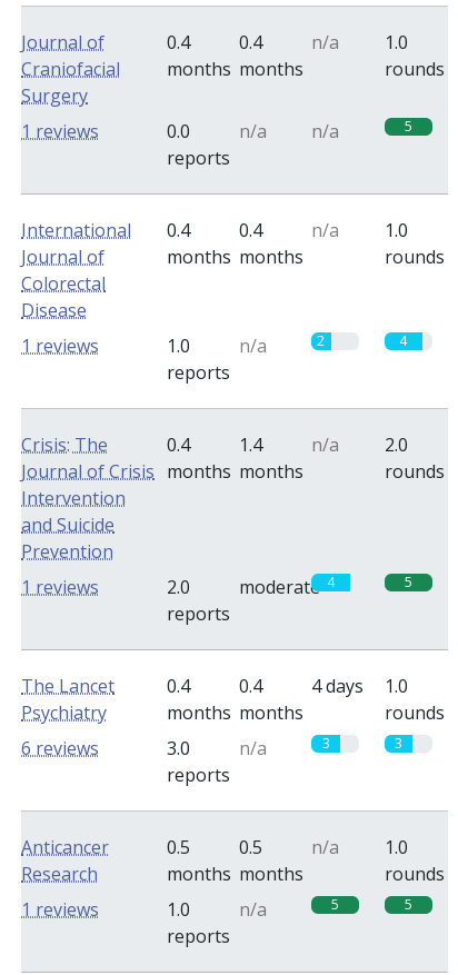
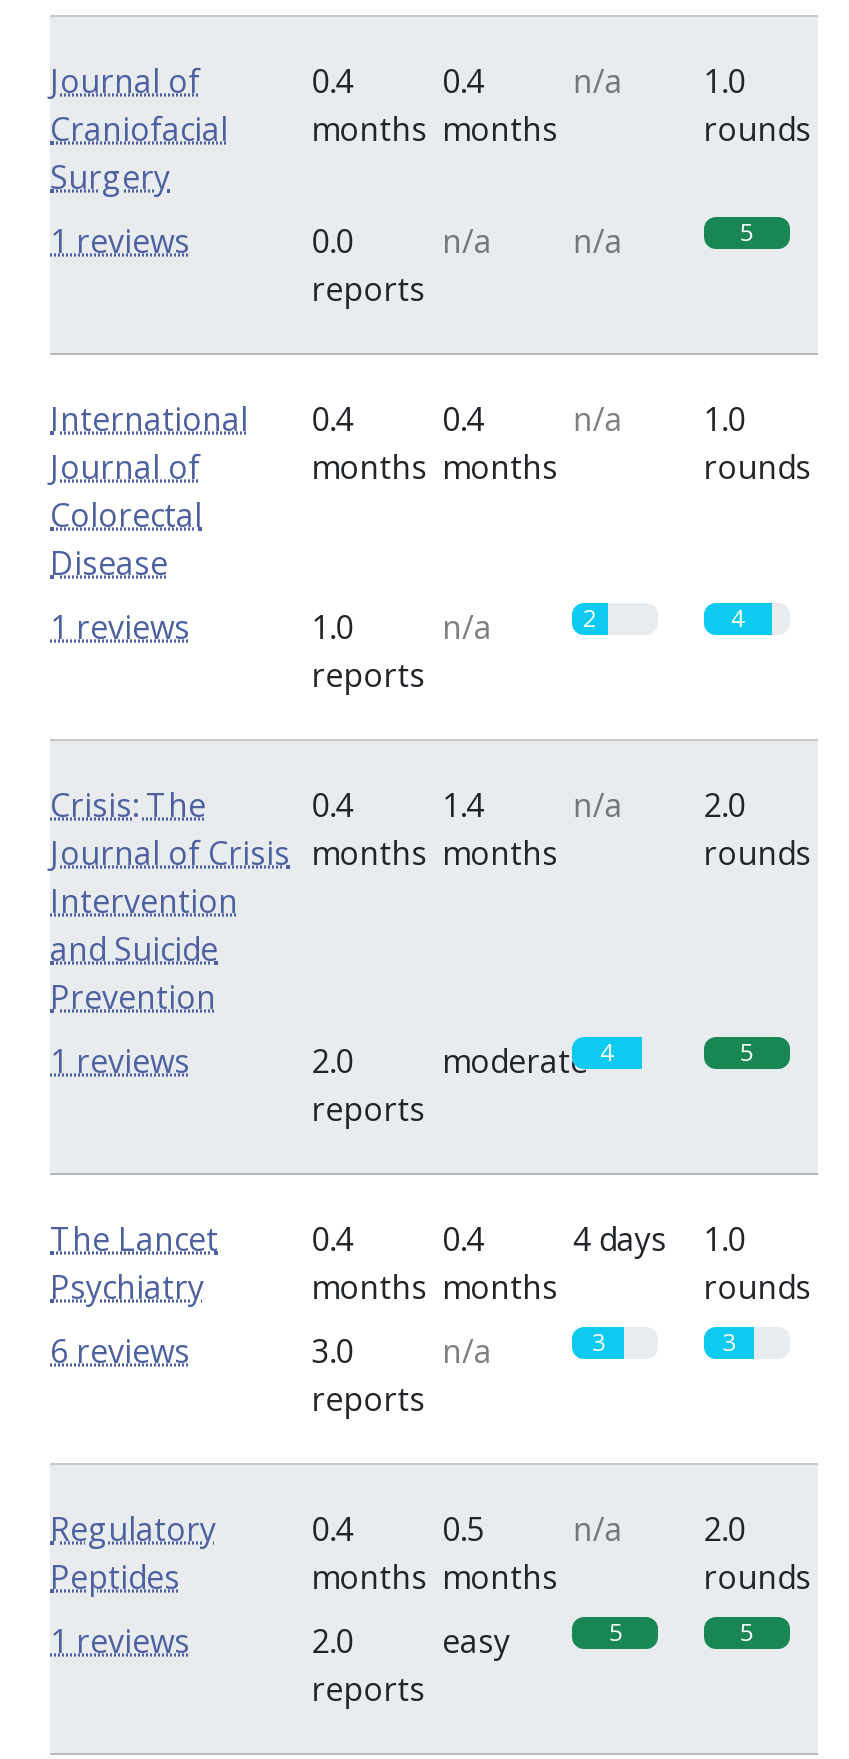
- Anticancer
- Research
+ Regulatory
+ Peptides

- 0.5
+ 0.4

- n/a 1.0
+ n/a 2.0

- 1.0
+ 2.0

- n/a
+ easy
